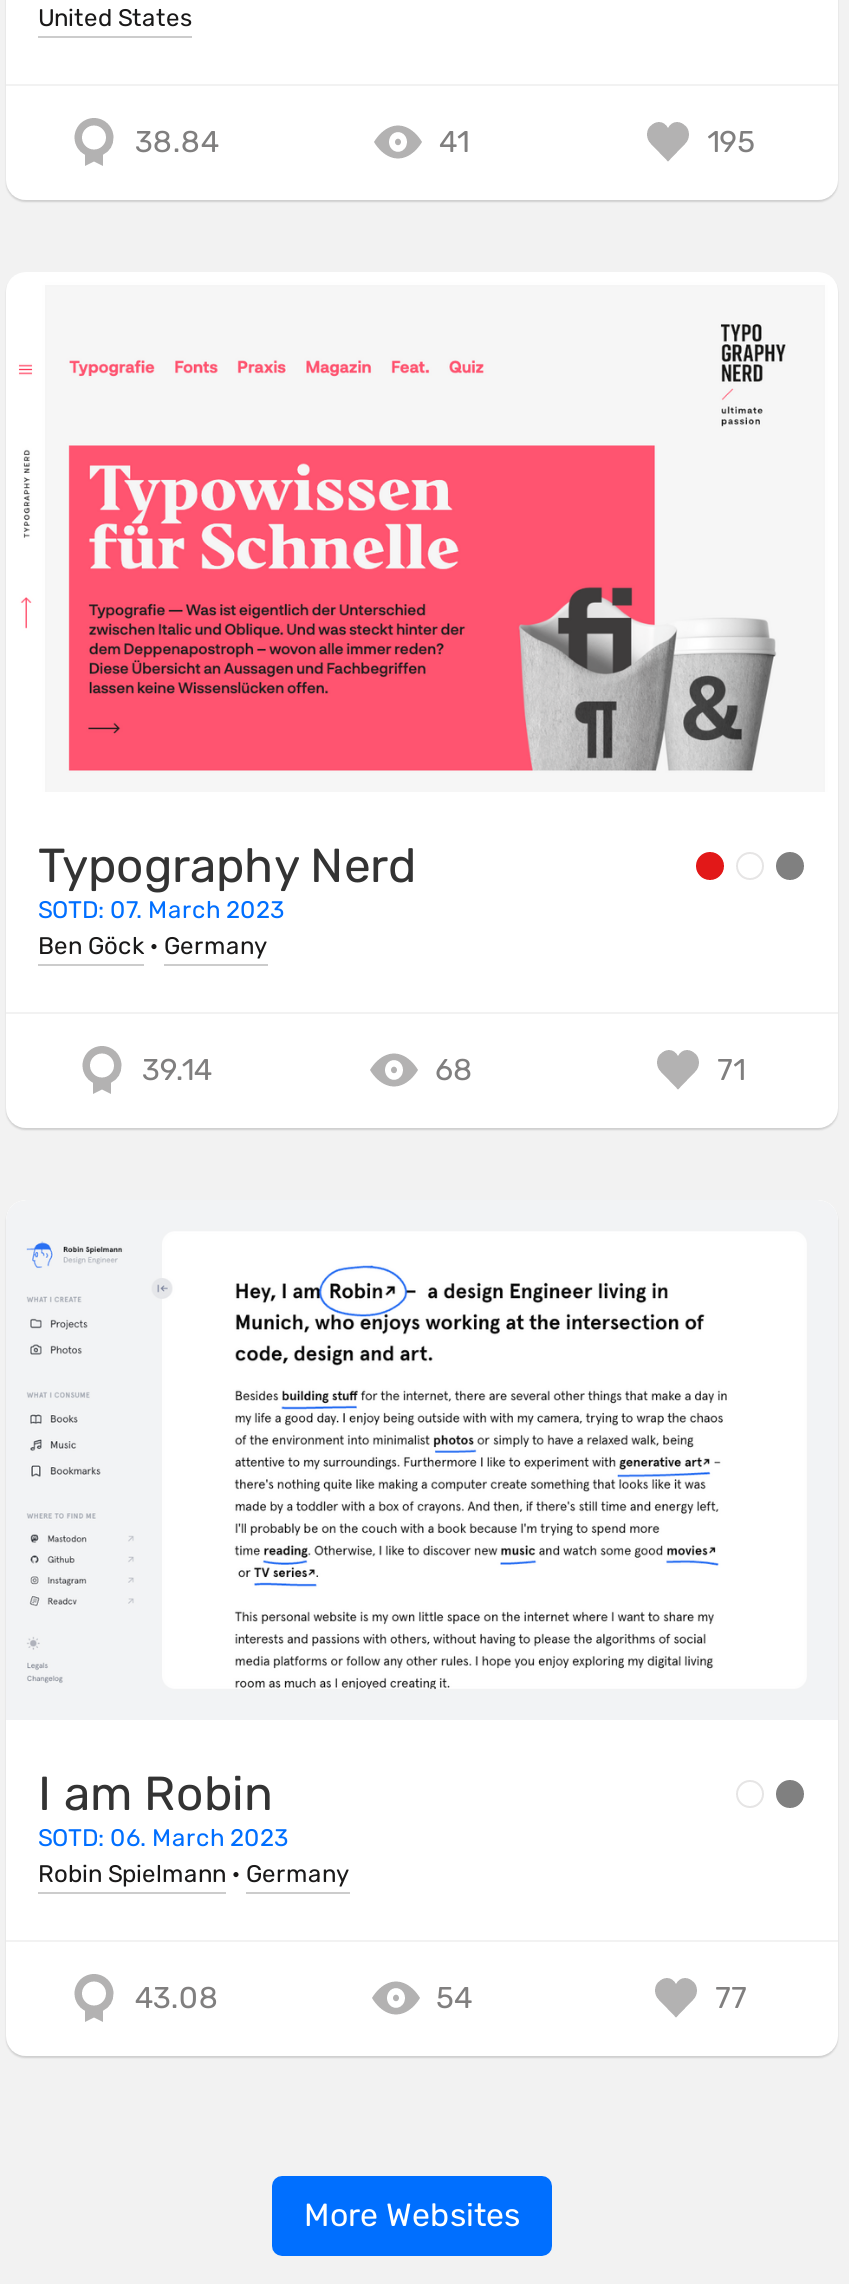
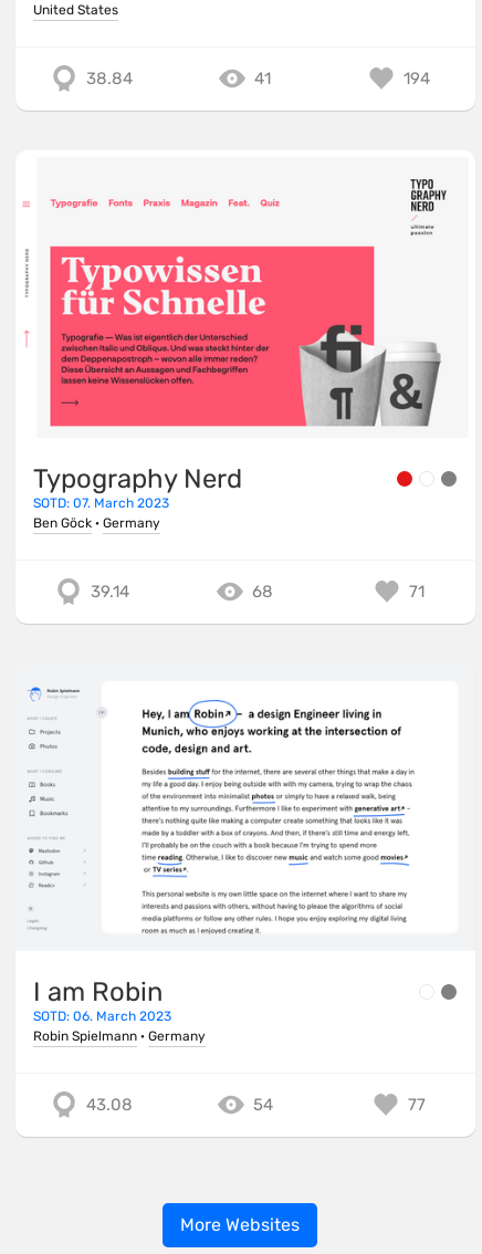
- 195
+ 194
